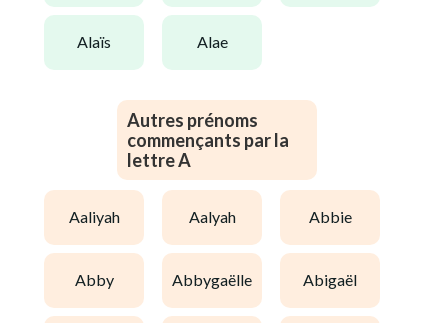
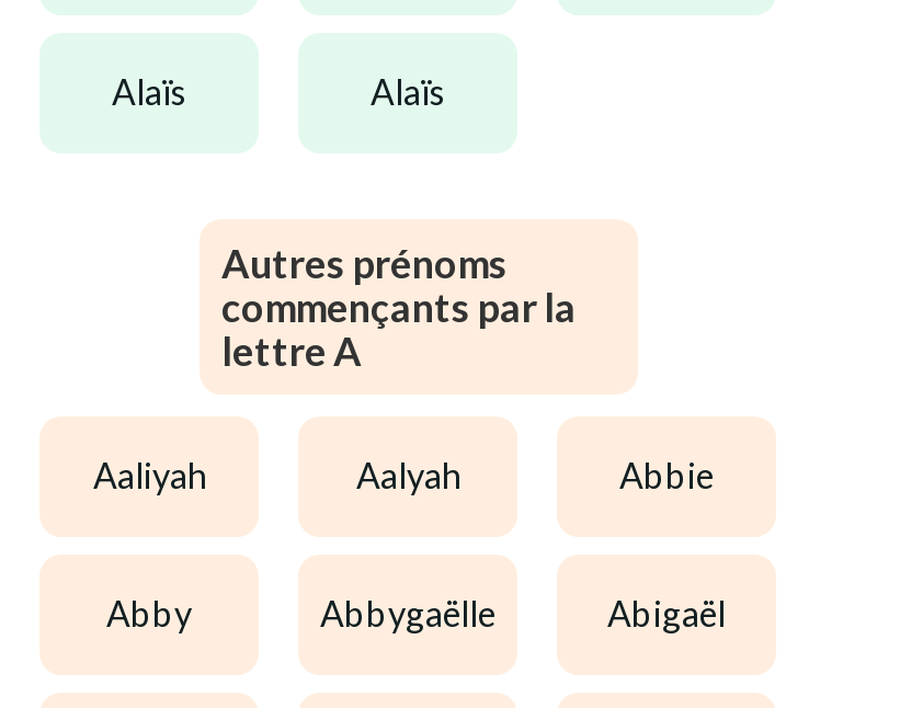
- alae
+ alaïs
